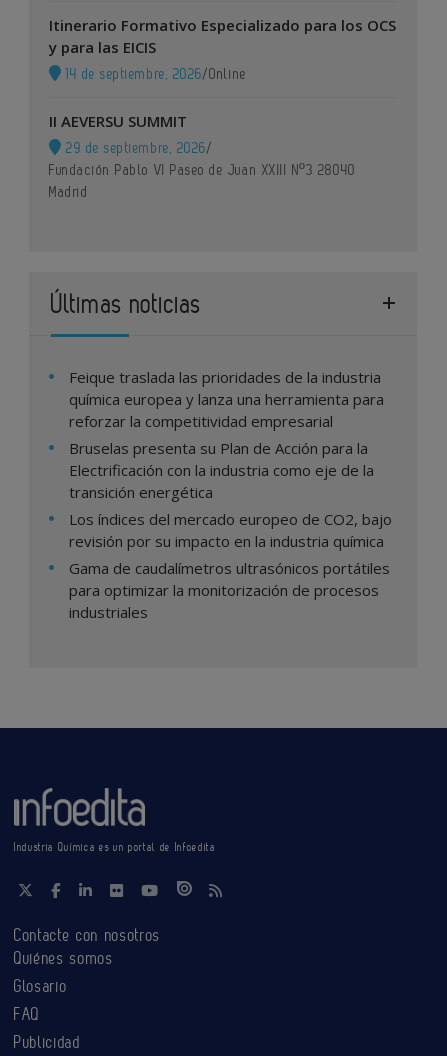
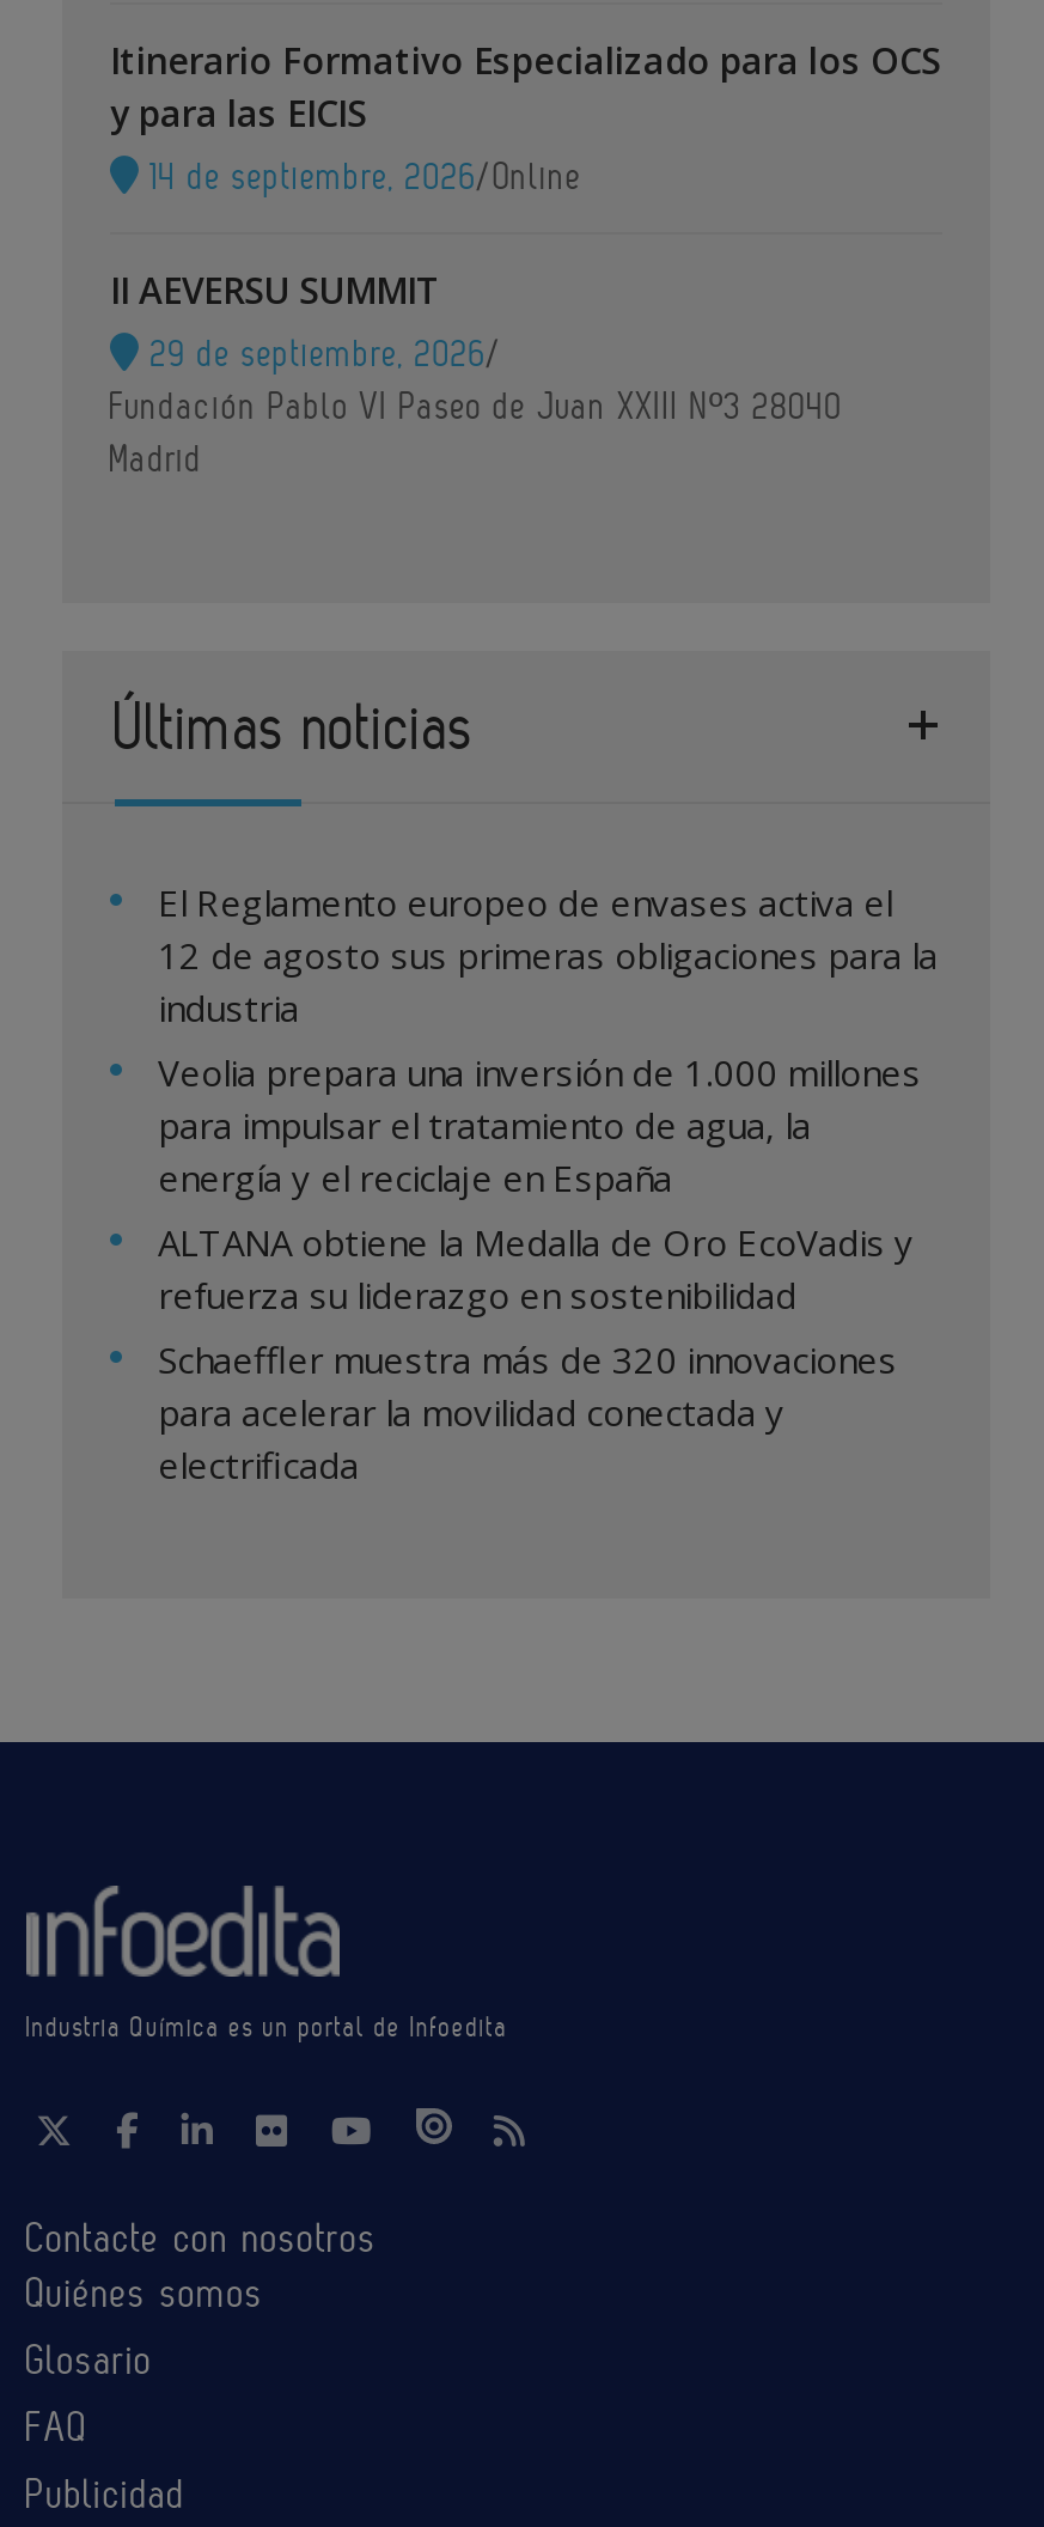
- Feique traslada las prioridades de la industria
- química europea y lanza una herramienta para
- reforzar la competitividad empresarial
- Bruselas presenta su Plan de Acción para la
- Electrificación con la industria como eje de la
- transición energética
- Los índices del mercado europeo de CO2, bajo
- revisión por su impacto en la industria química
- Gama de caudalímetros ultrasónicos portátiles
- para optimizar la monitorización de procesos
- industriales
+ El Reglamento europeo de envases activa el
+ 12 de agosto sus primeras obligaciones para la
+ industria
+ Veolia prepara una inversión de 1.000 millones
+ para impulsar el tratamiento de agua, la
+ energía y el reciclaje en España
+ ALTANA obtiene la Medalla de Oro EcoVadis y
+ refuerza su liderazgo en sostenibilidad
+ Schaeffler muestra más de 320 innovaciones
+ para acelerar la movilidad conectada y
+ electrificada
